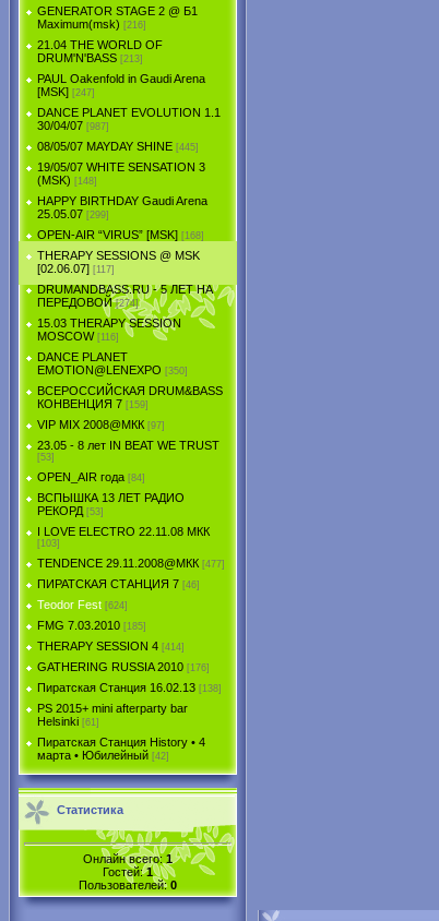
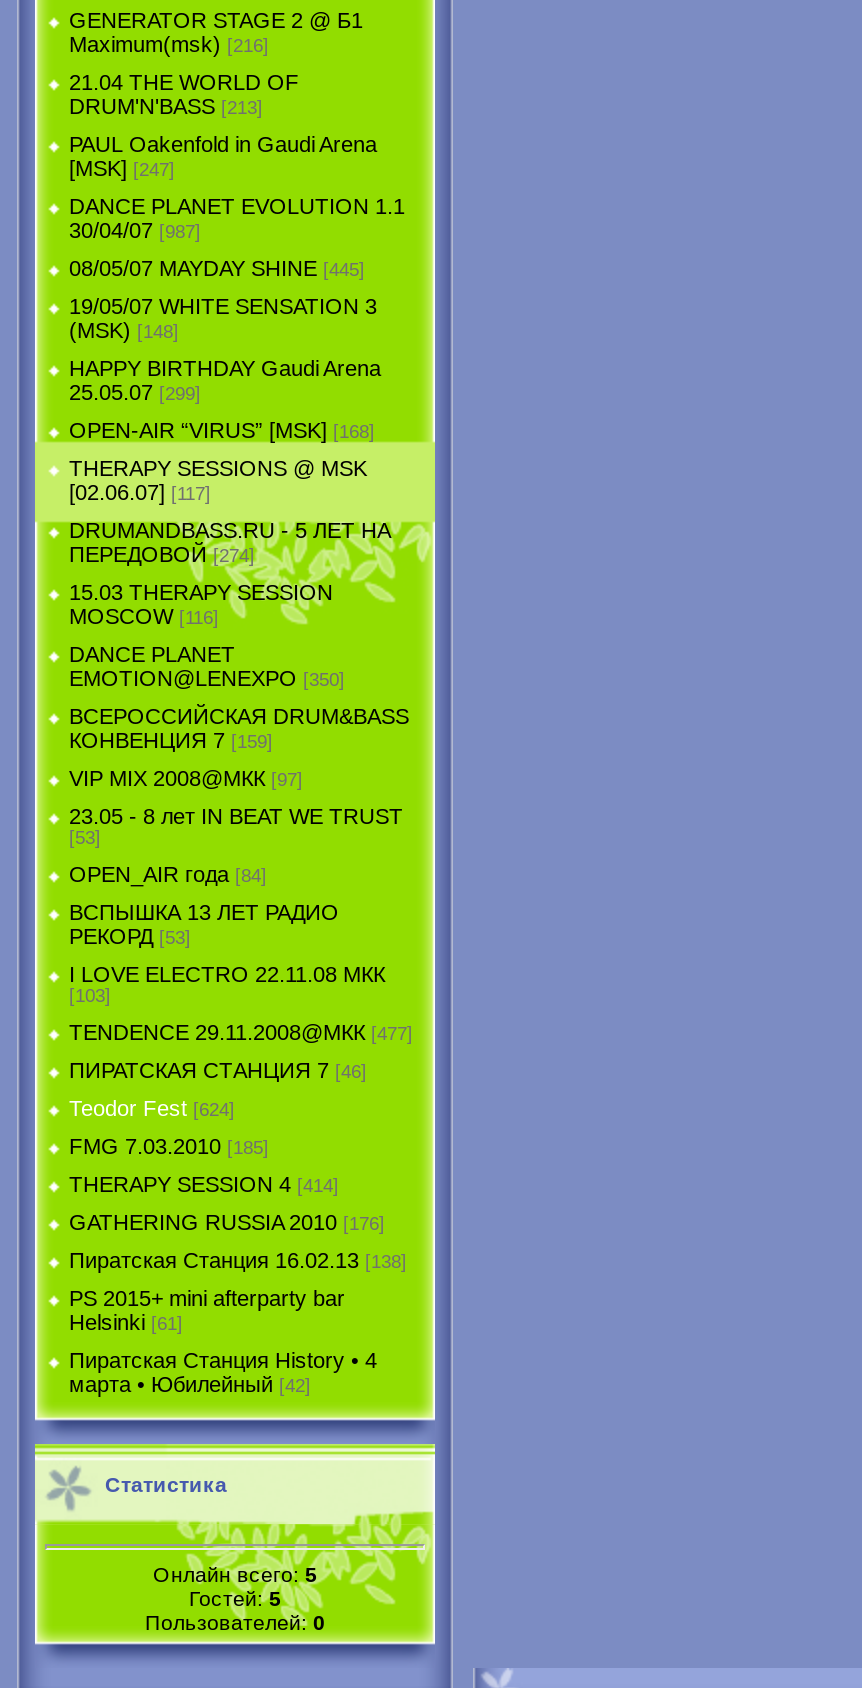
- Онлайн всего: 1
+ Онлайн всего: 5

- Гостей: 1
+ Гостей: 5
